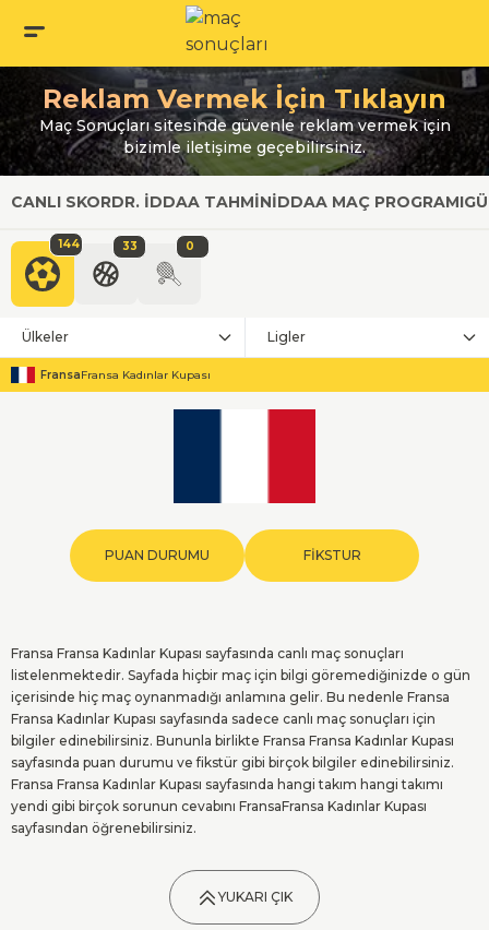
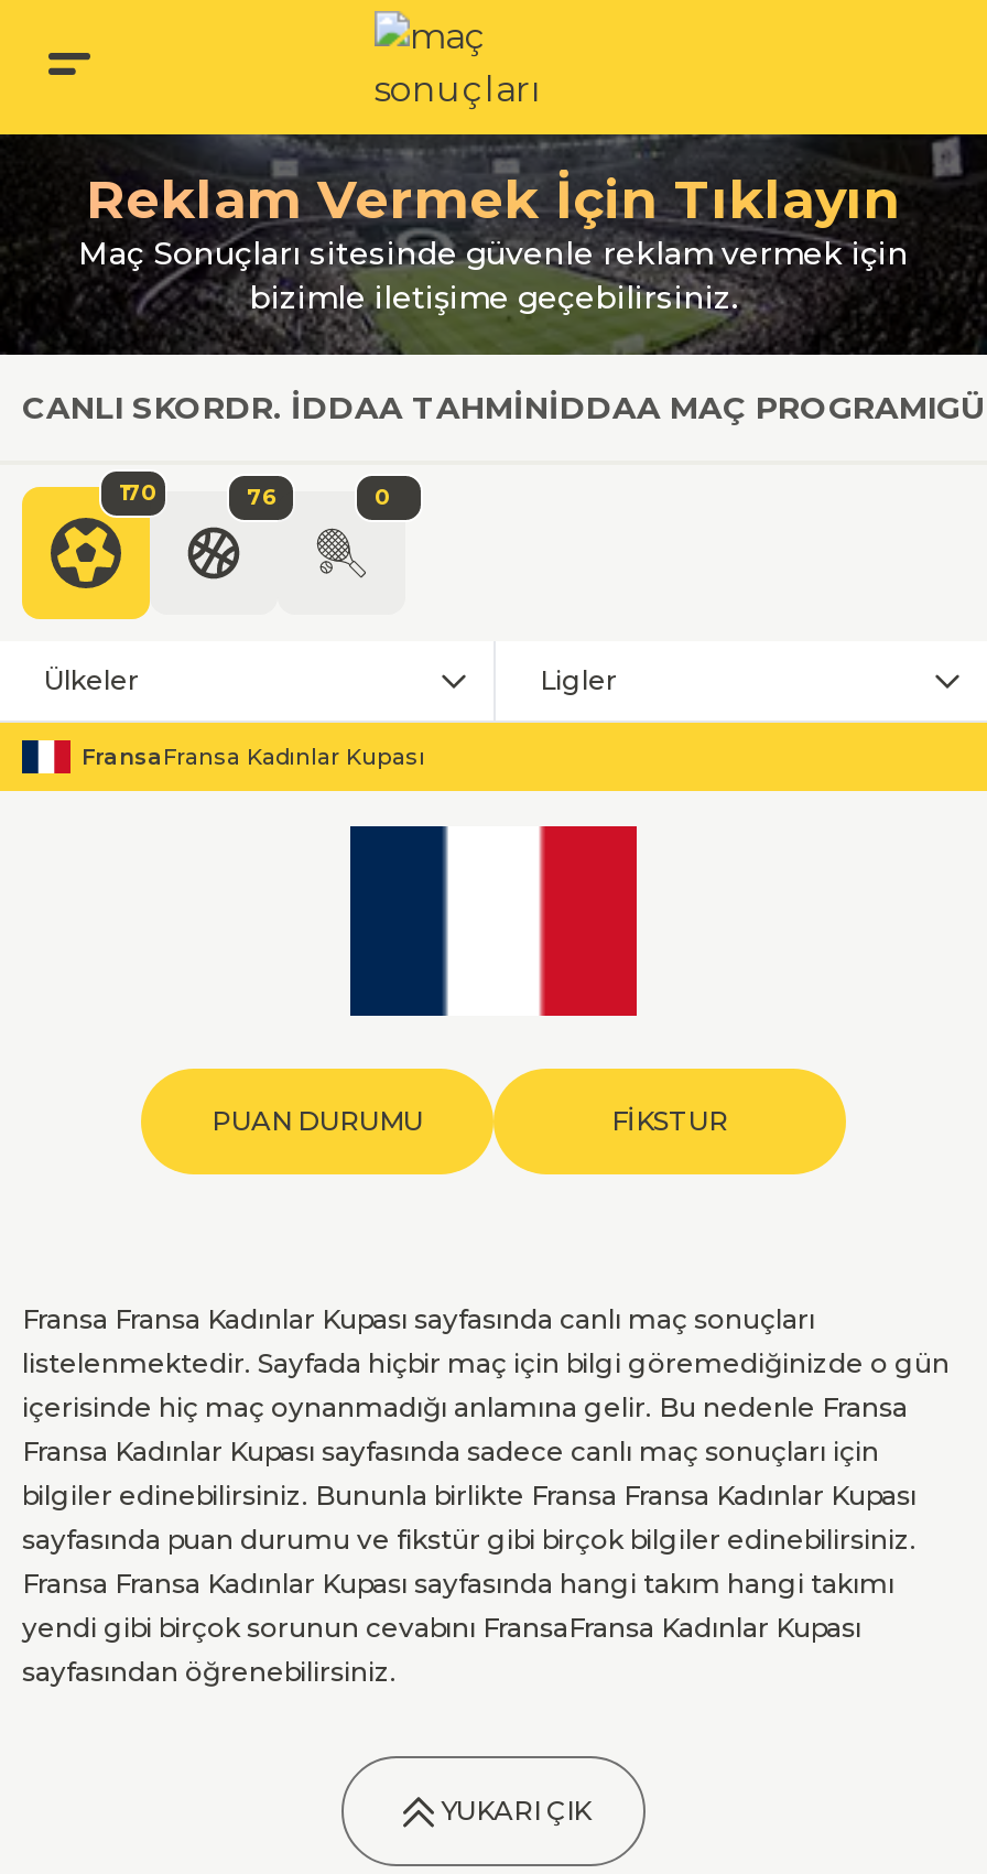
- 144
+ 170

- 33
+ 76
